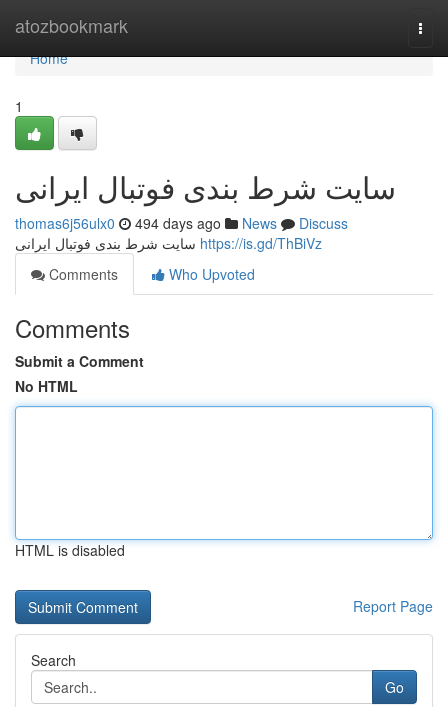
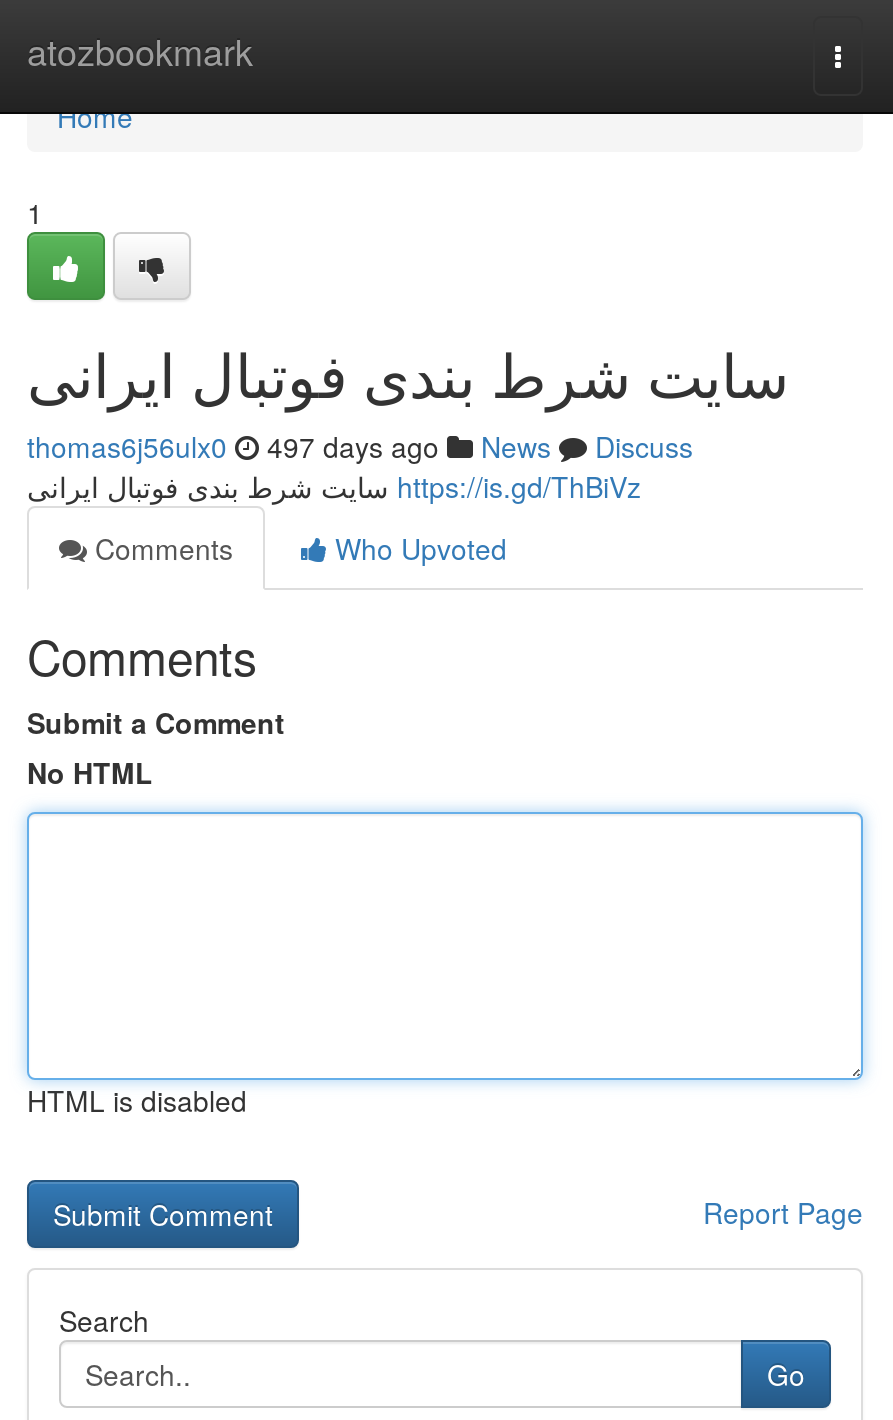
- thomas6j56ulx0 494 days ago News Discuss
+ thomas6j56ulx0 497 days ago News Discuss
